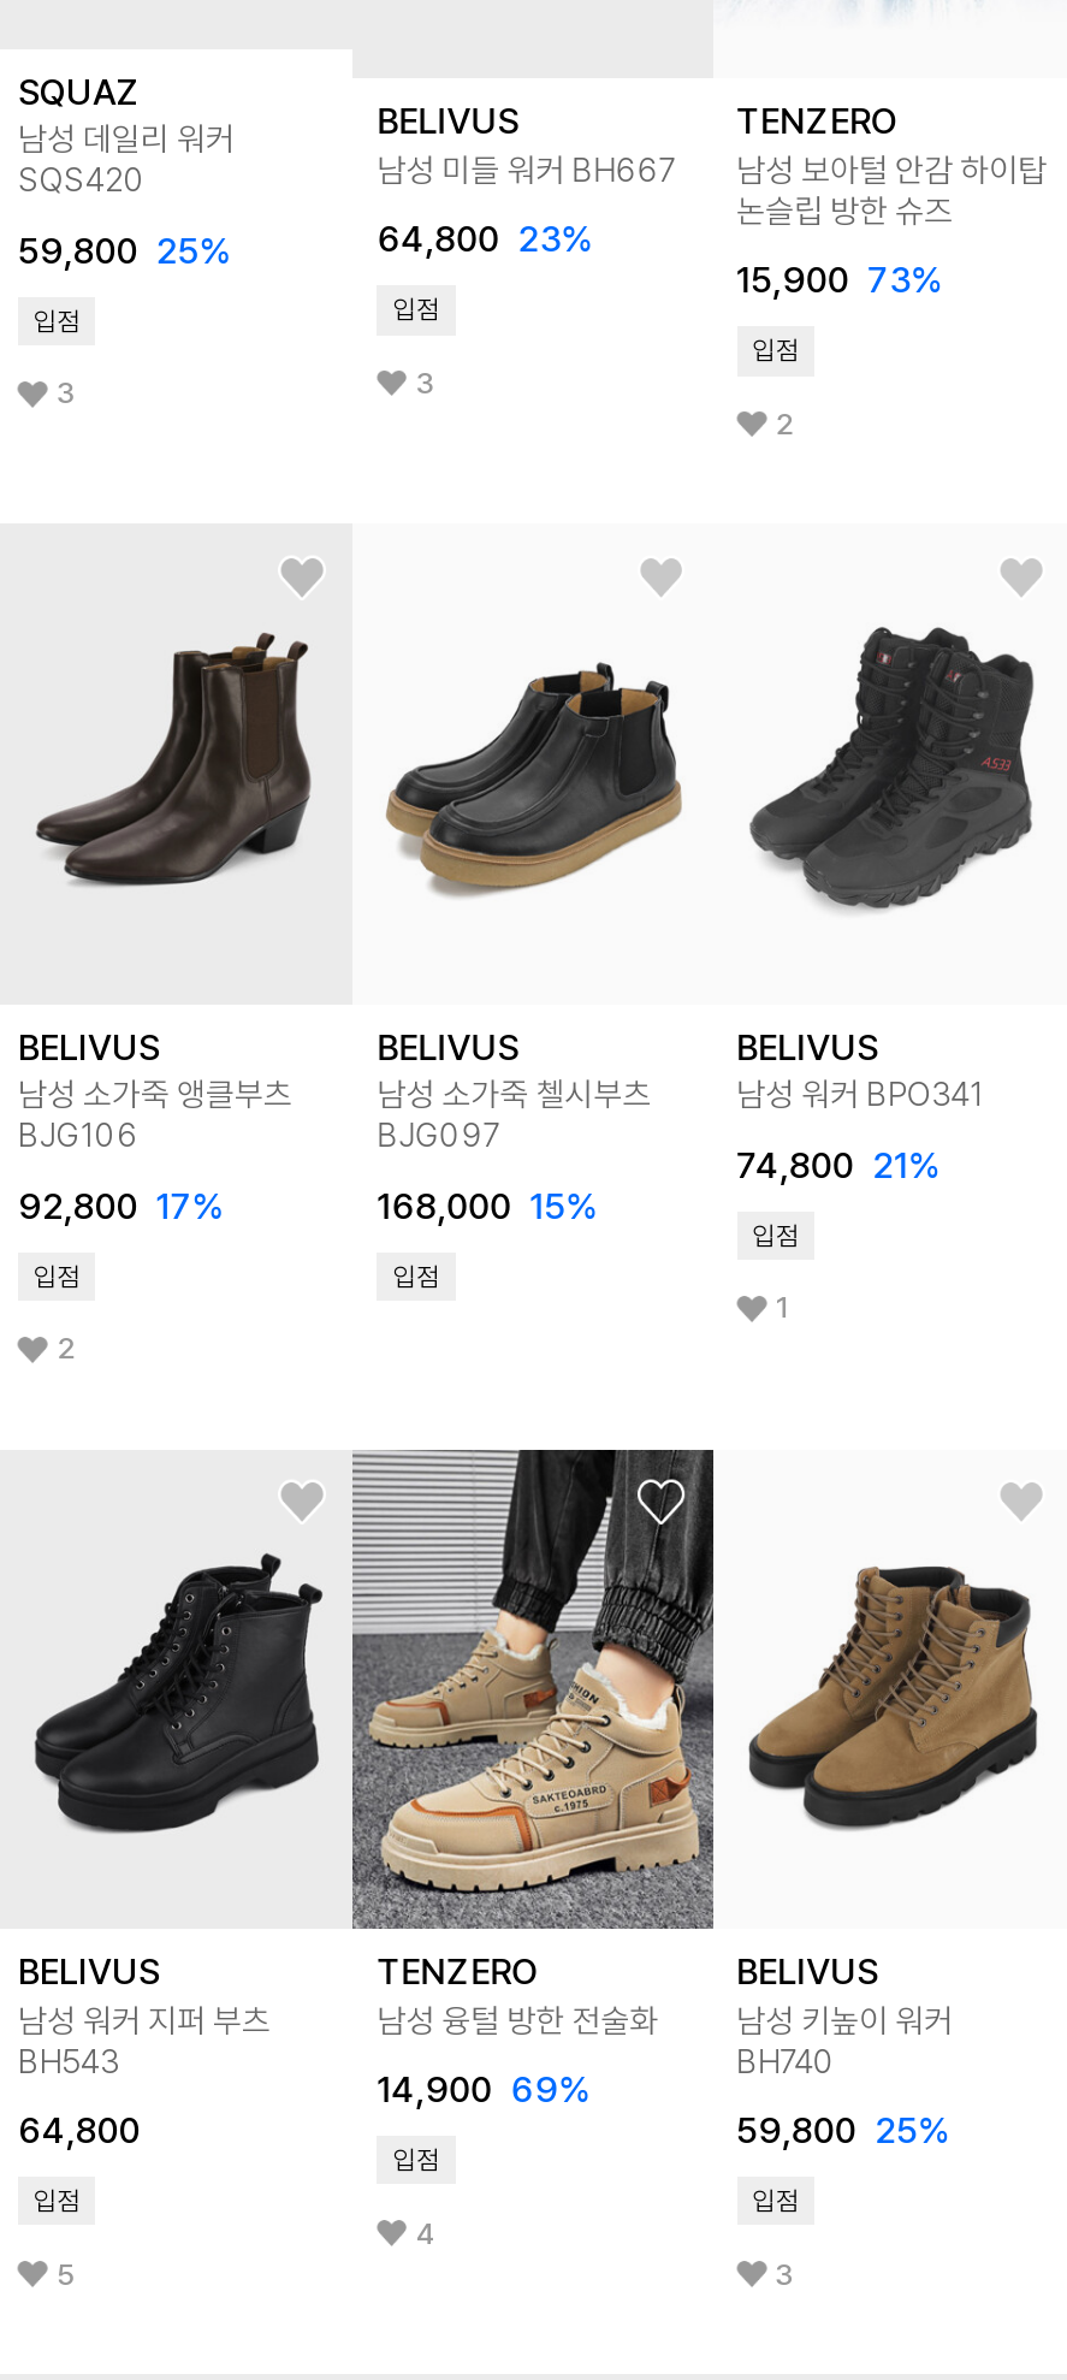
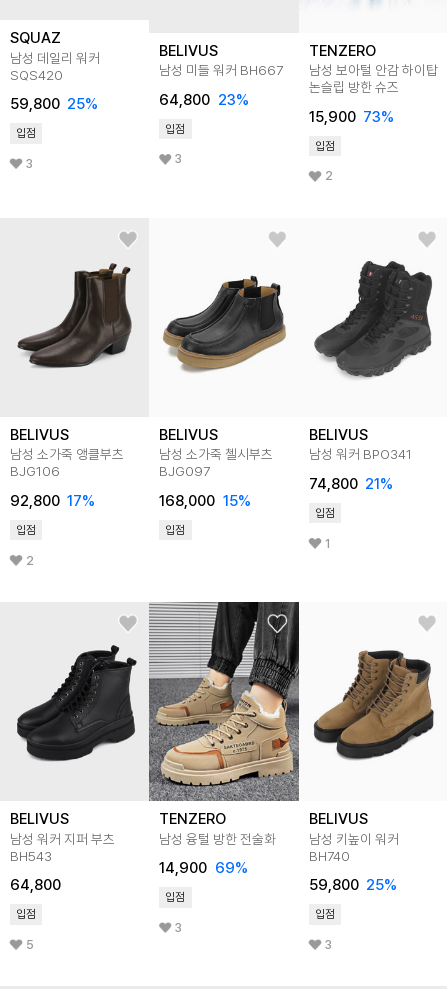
- 4
+ 3
